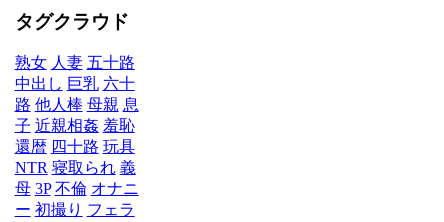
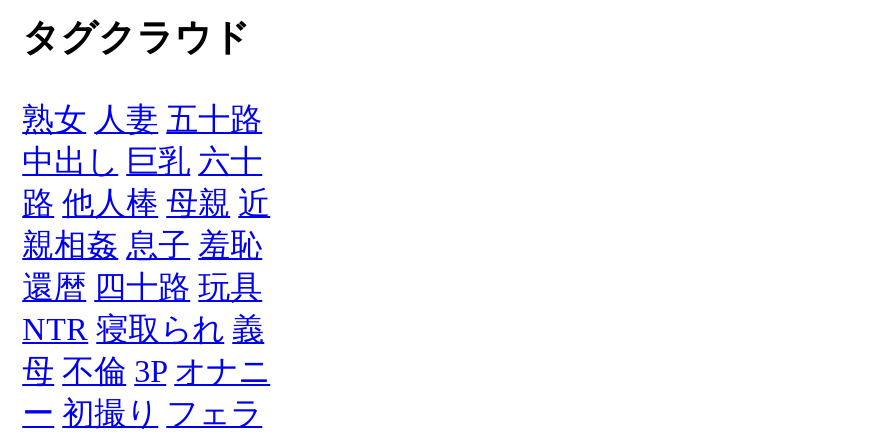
- 路 他人棒 母親 息
+ 路 他人棒 母親 近

- 子 近親相姦 羞恥
+ 親相姦 息子 羞恥

- 母 3P 不倫 オナニ
+ 母 不倫 3P オナニ
